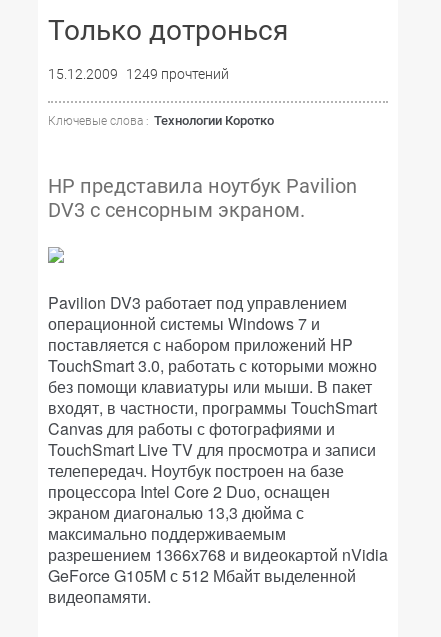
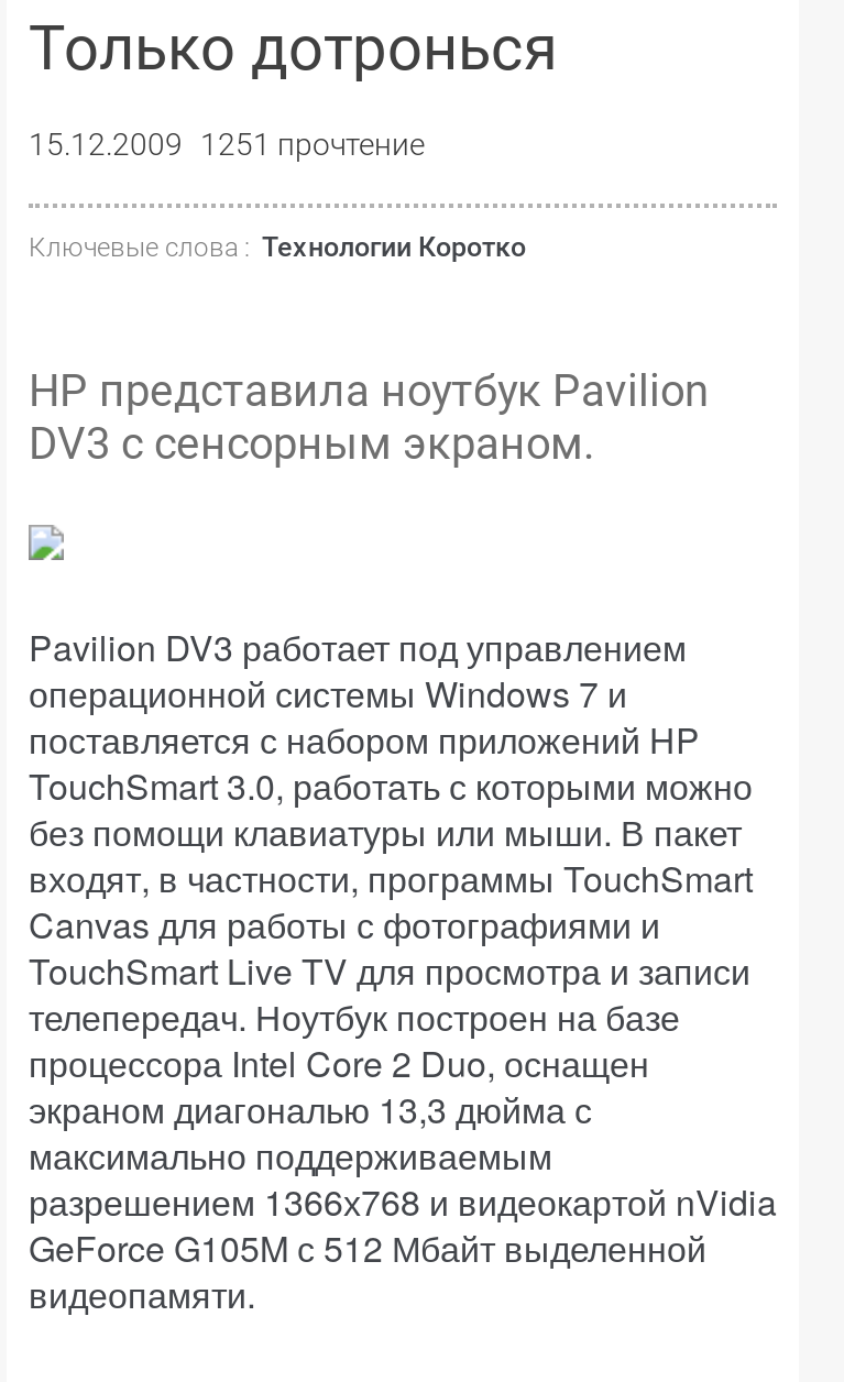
- 15.12.2009 1249 прочтений
+ 15.12.2009 1251 прочтение
